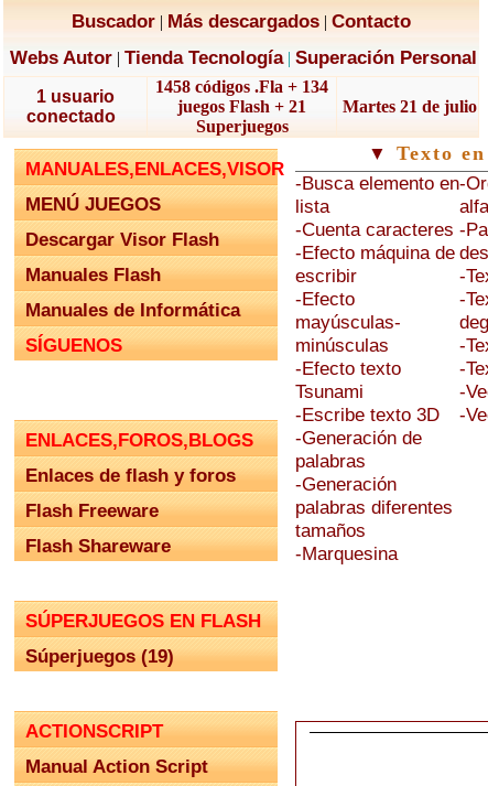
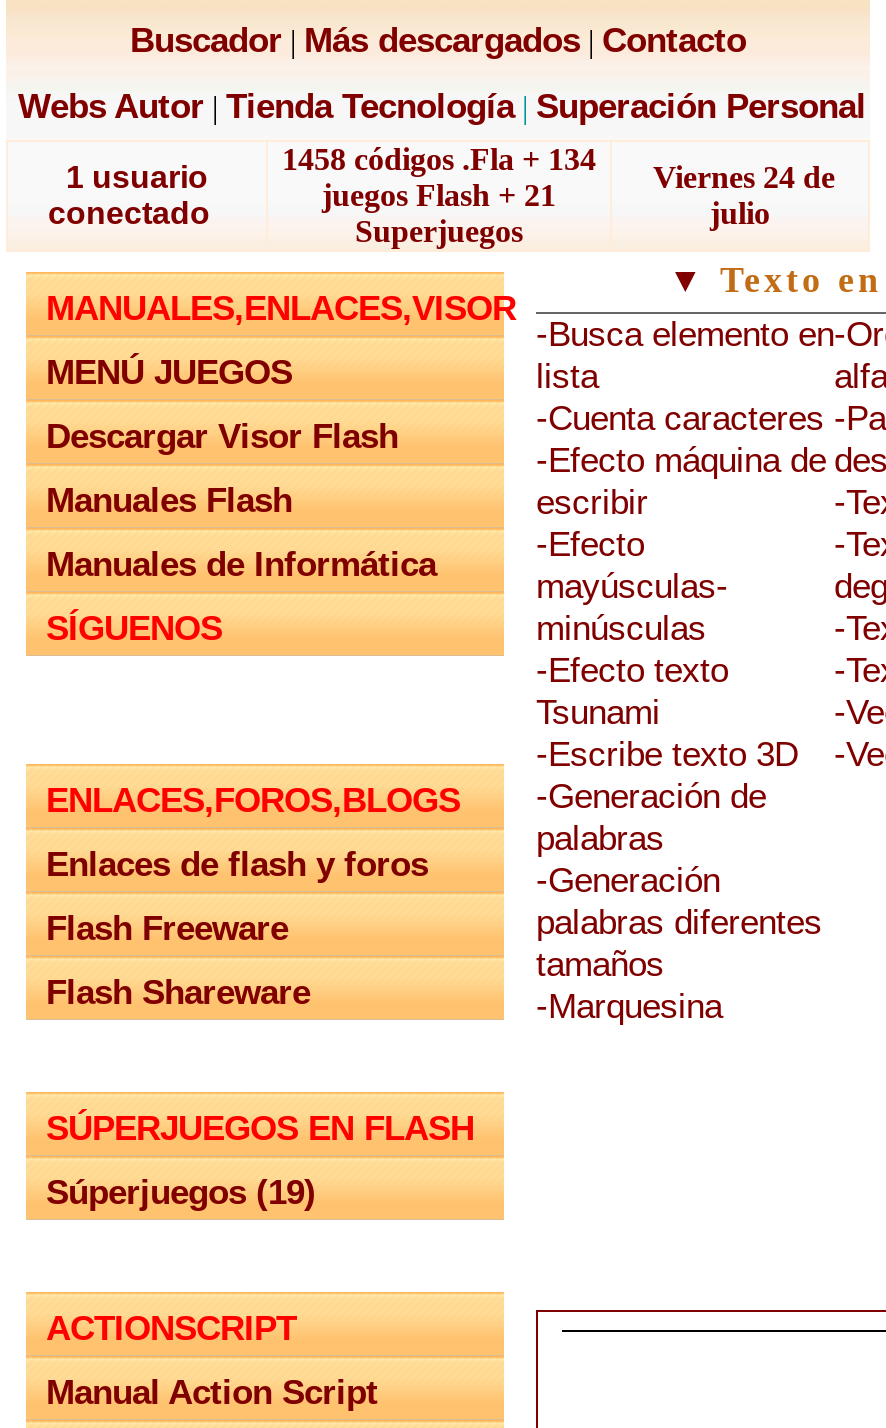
- Martes 21 de julio
+ Viernes 24 de
+ julio
